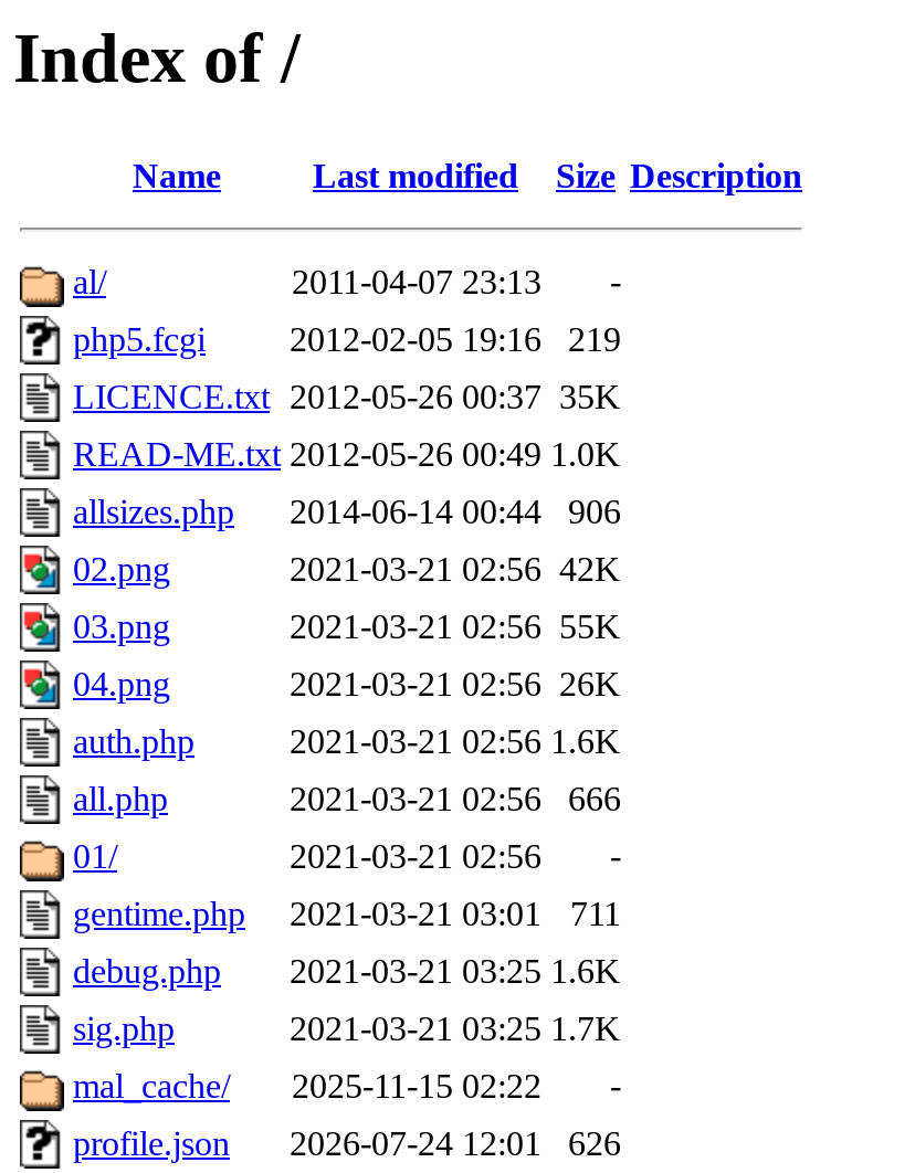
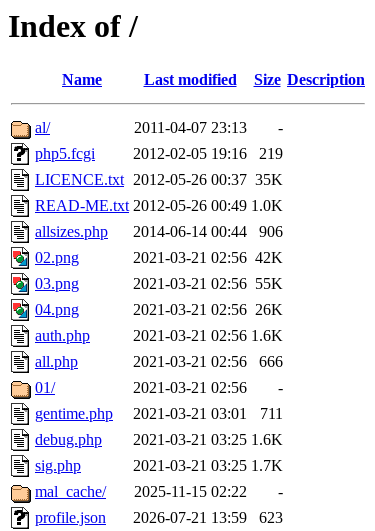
- 2026-07-24 12:01
+ 2026-07-21 13:59

- 626
+ 623
